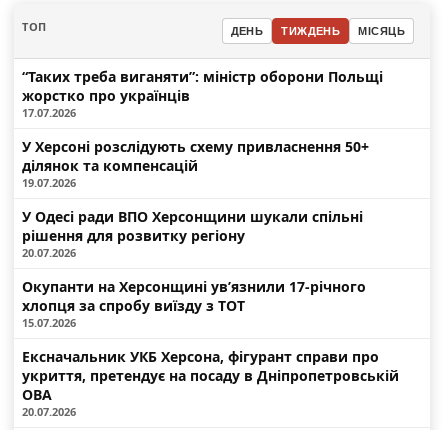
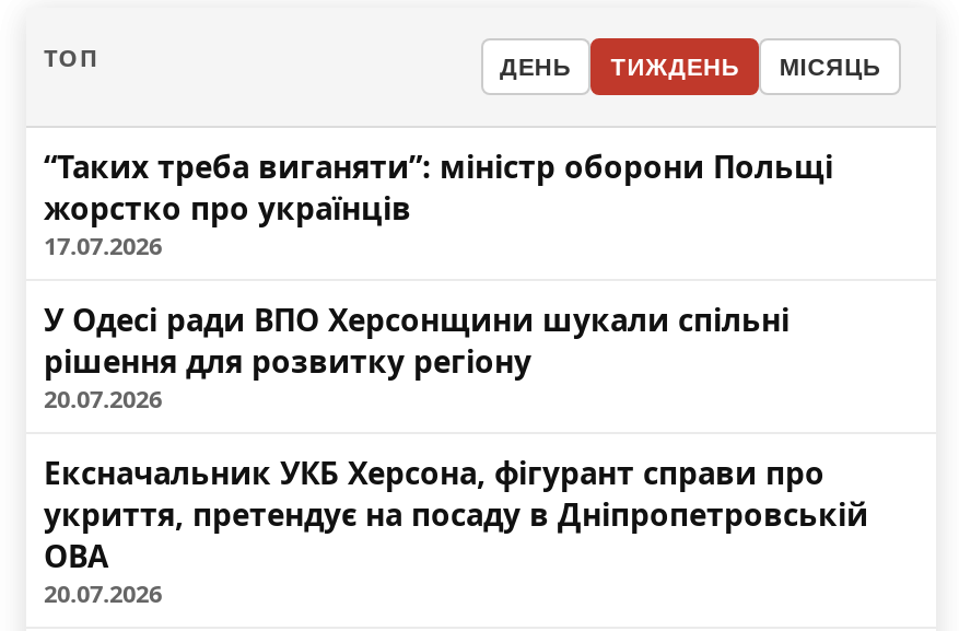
- У Херсоні розслідують схему привласнення 50+
- ділянок та компенсацій
- 19.07.2026

- Окупанти на Херсонщині ув’язнили 17-річного
- хлопця за спробу виїзду з ТОТ
- 15.07.2026
